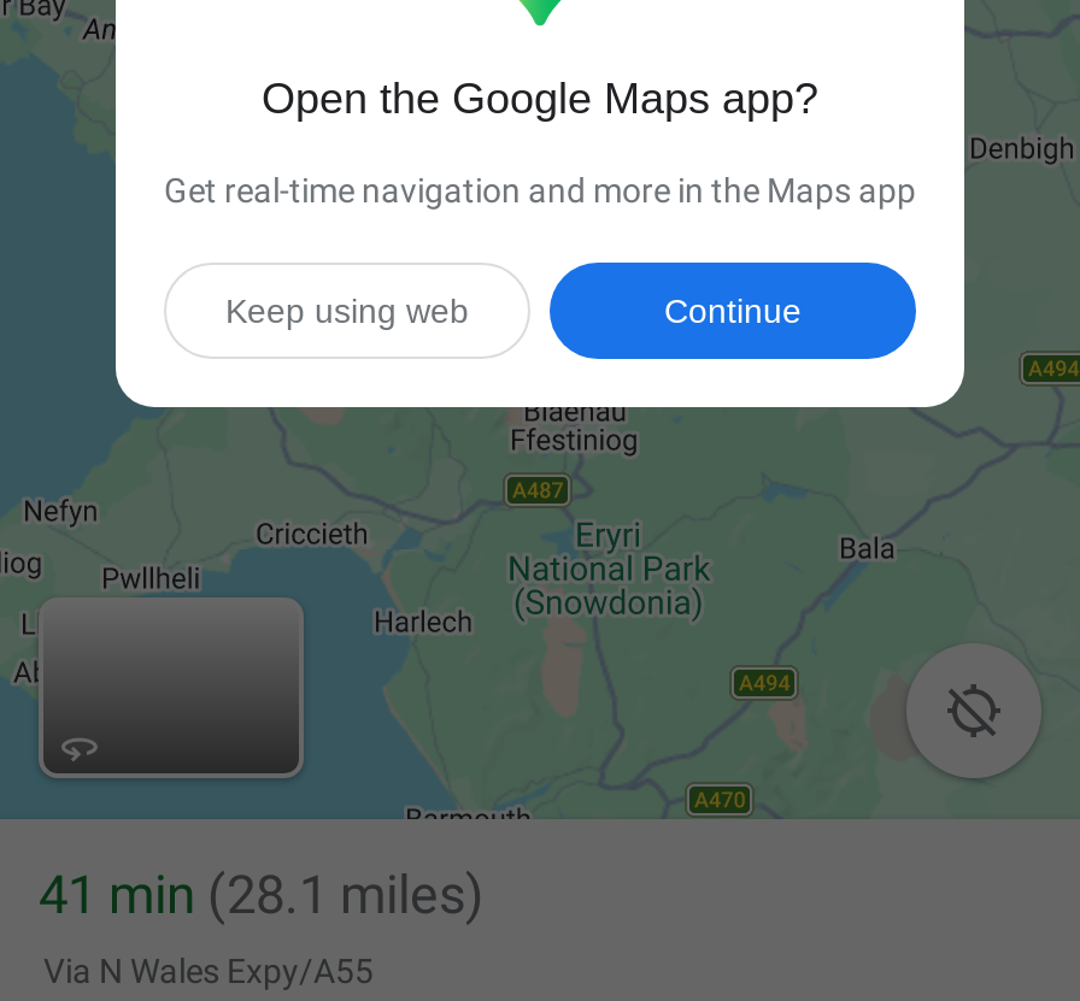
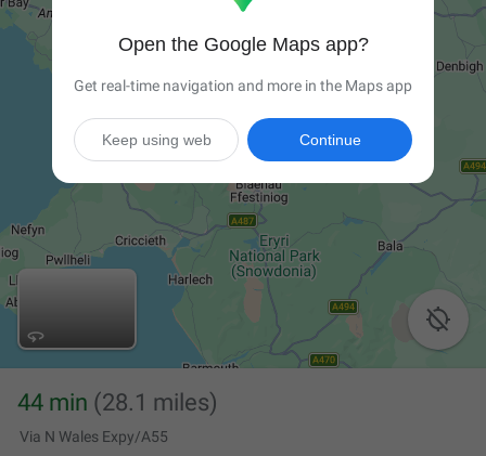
- 41 min (28.1 miles)
+ 44 min (28.1 miles)
